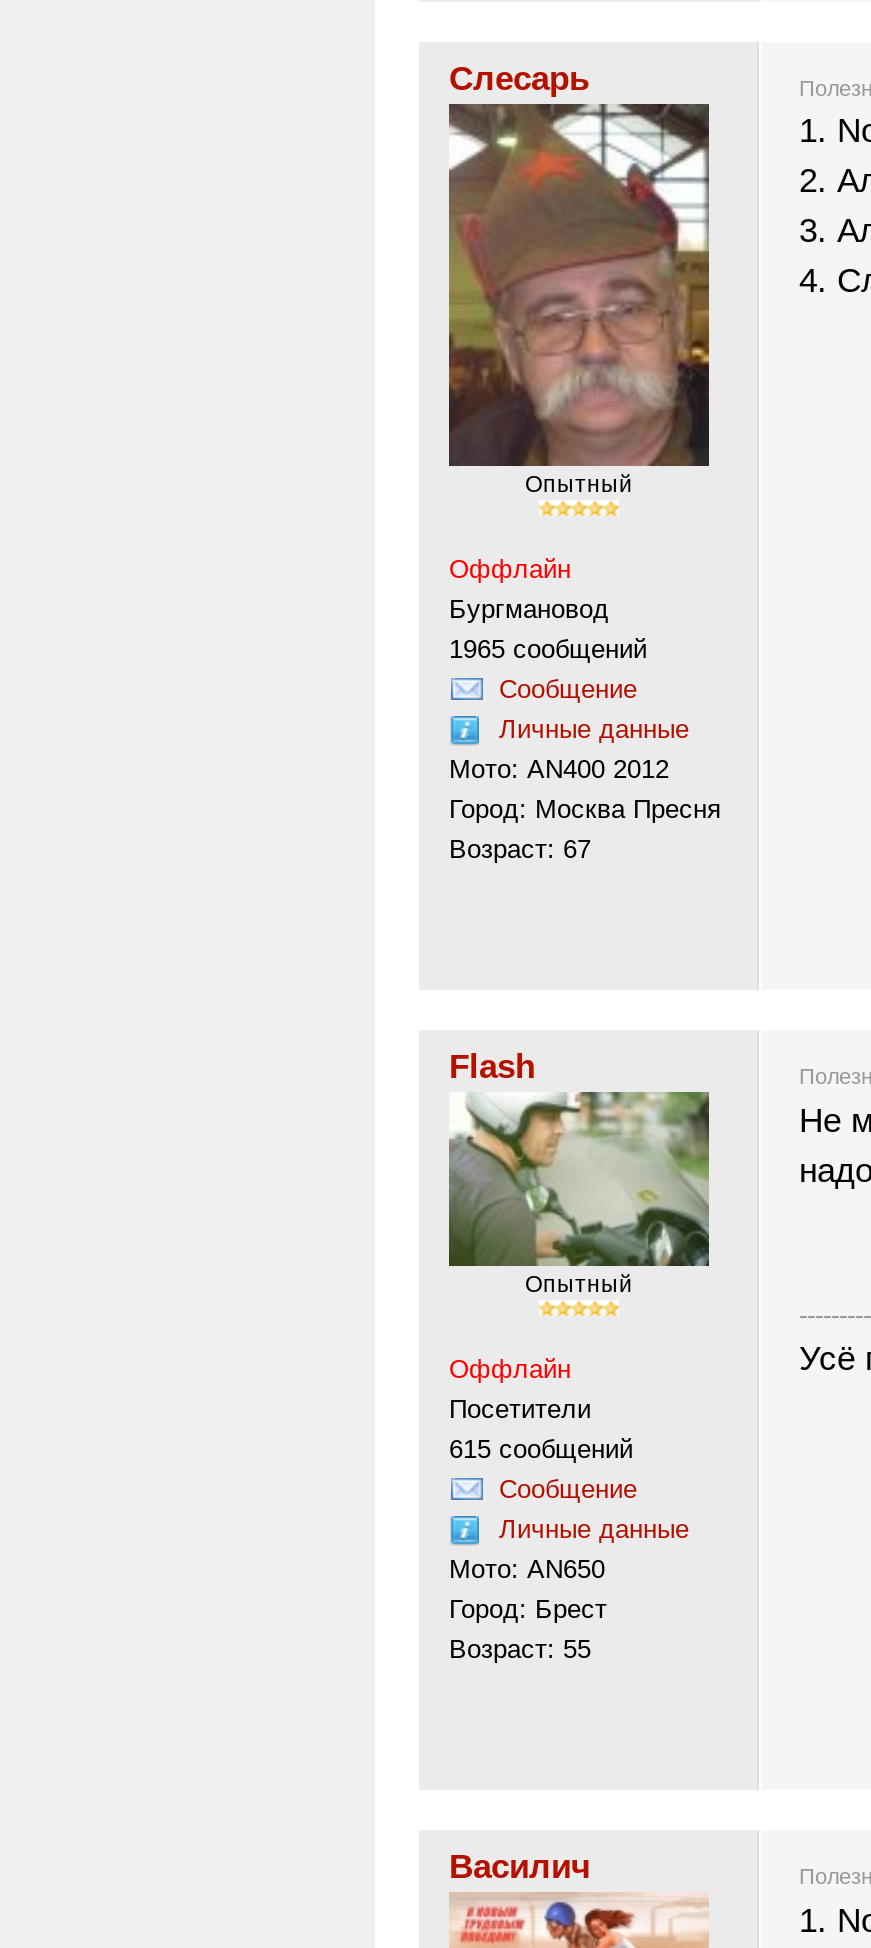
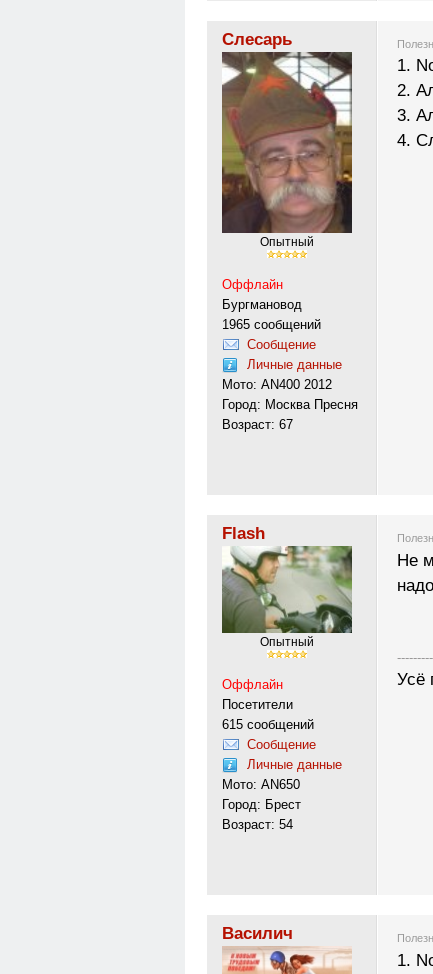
- Возраст: 55
+ Возраст: 54
